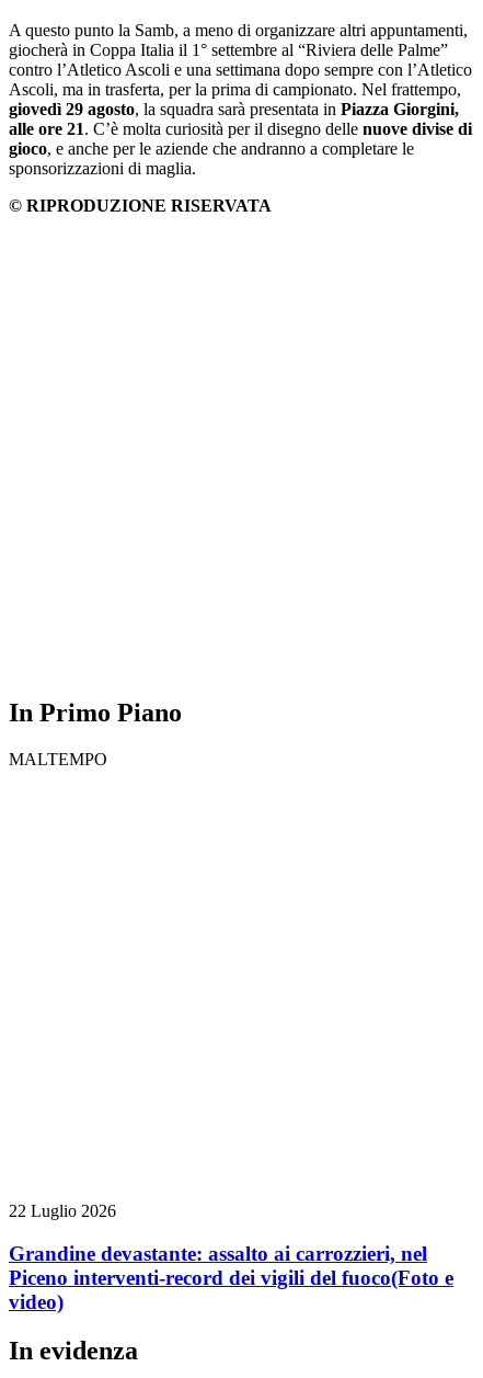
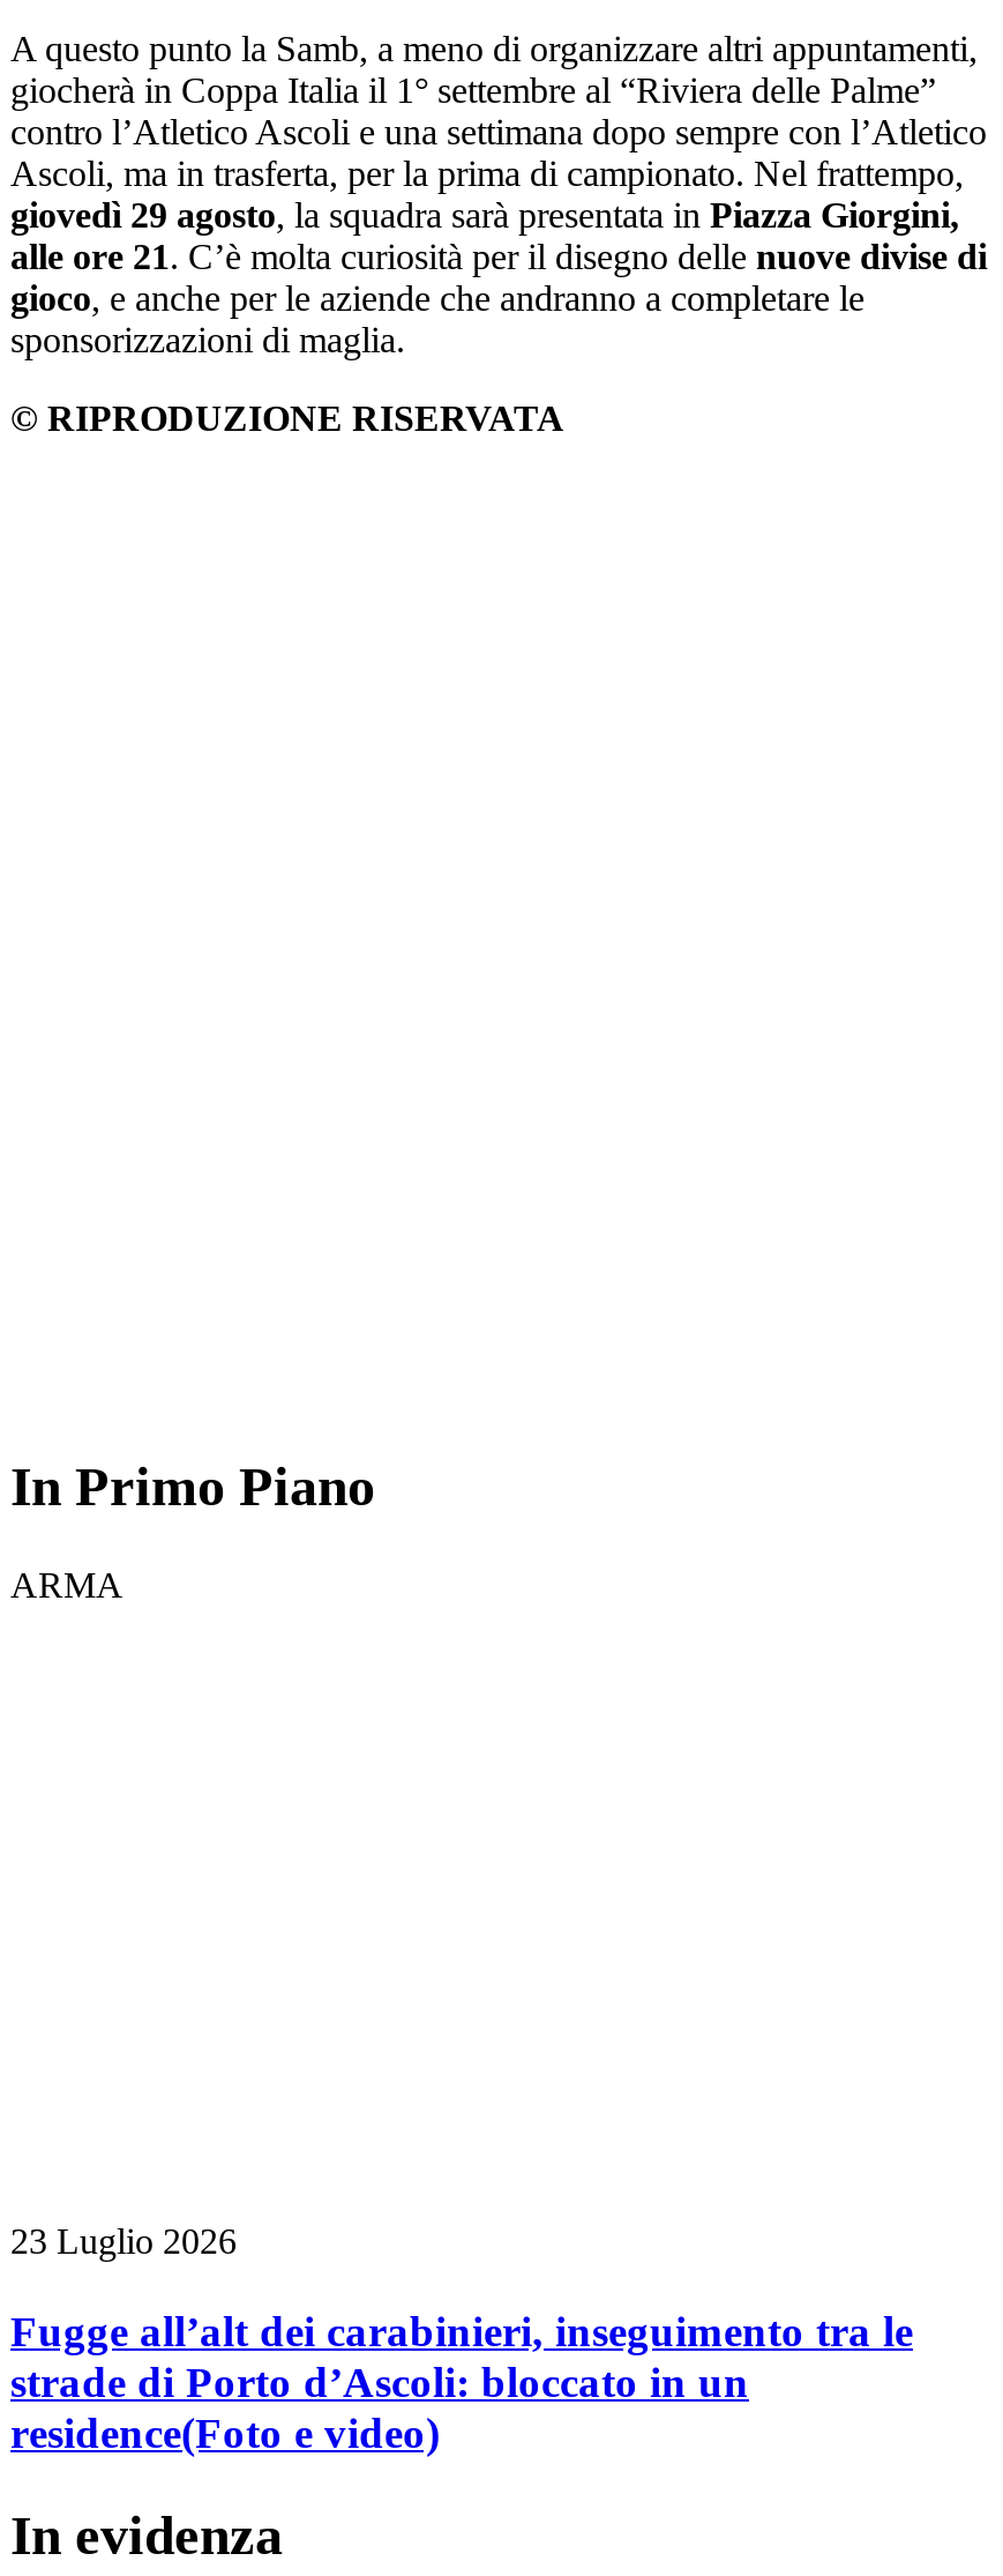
- MALTEMPO
+ ARMA

- 22 Luglio 2026
+ 23 Luglio 2026

- Grandine devastante: assalto ai carrozzieri, nel
- Piceno interventi-record dei vigili del fuoco(Foto e
- video)
+ Fugge all’alt dei carabinieri, inseguimento tra le
+ strade di Porto d’Ascoli: bloccato in un
+ residence(Foto e video)
